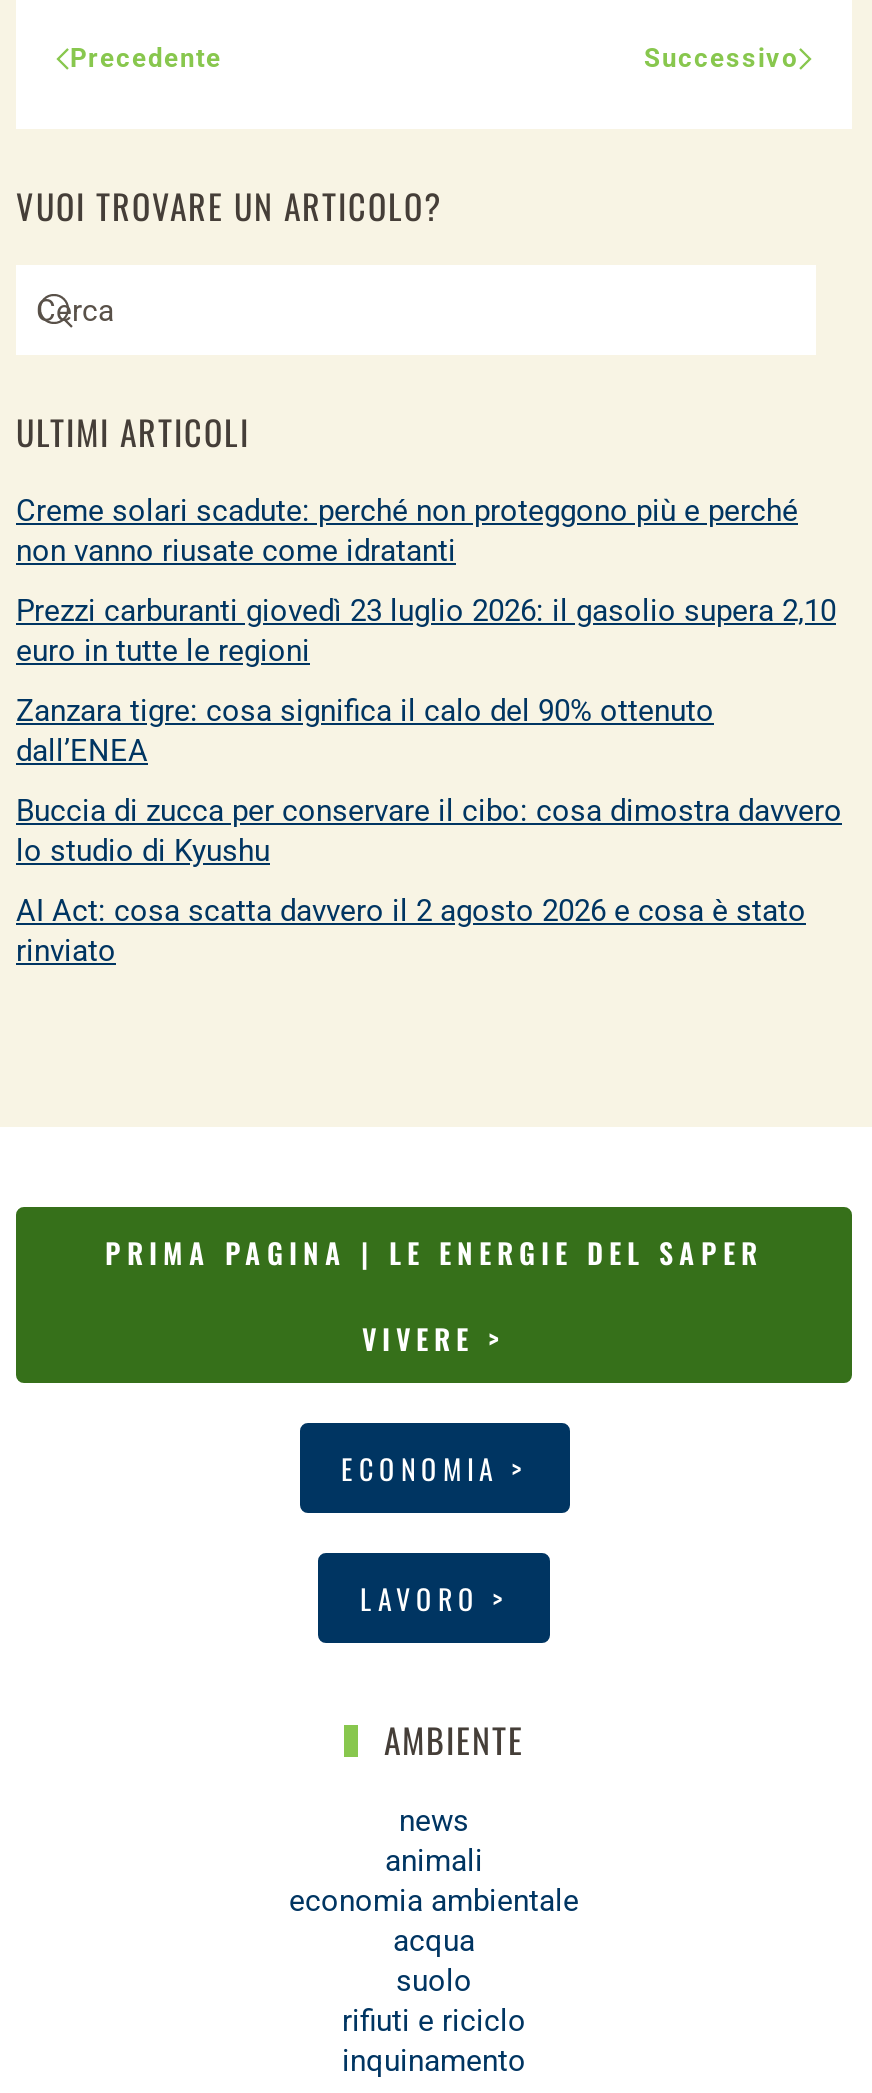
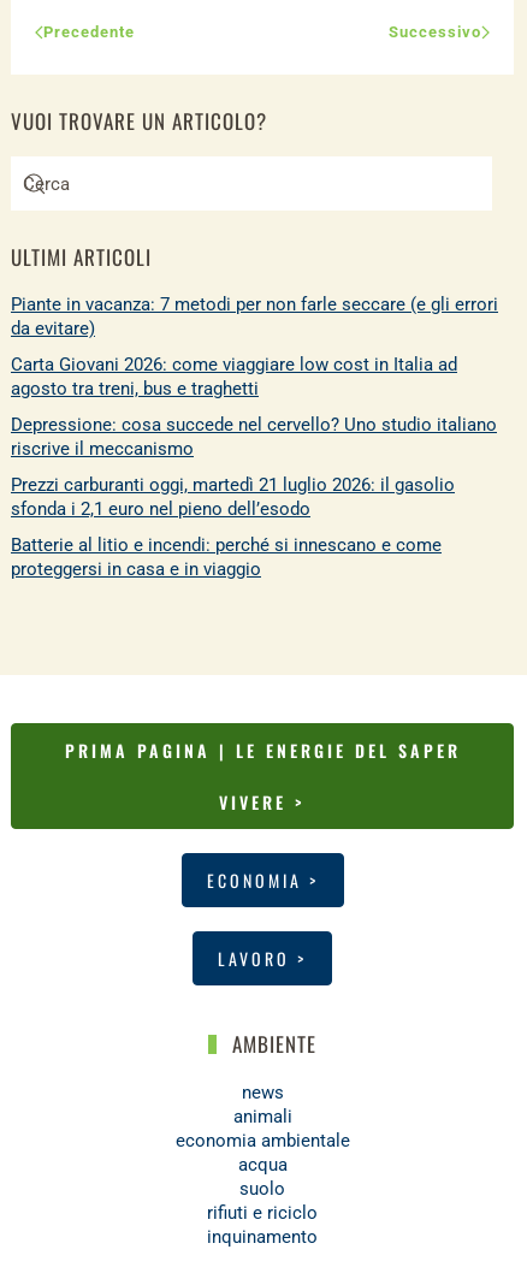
- Creme solari scadute: perché non proteggono più e perché
- non vanno riusate come idratanti
+ Piante in vacanza: 7 metodi per non farle seccare (e gli errori
+ da evitare)

- Prezzi carburanti giovedì 23 luglio 2026: il gasolio supera 2,10
- euro in tutte le regioni
+ Carta Giovani 2026: come viaggiare low cost in Italia ad
+ agosto tra treni, bus e traghetti

- Zanzara tigre: cosa significa il calo del 90% ottenuto
- dall’ENEA
+ Depressione: cosa succede nel cervello? Uno studio italiano
+ riscrive il meccanismo

- Buccia di zucca per conservare il cibo: cosa dimostra davvero
- lo studio di Kyushu
+ Prezzi carburanti oggi, martedì 21 luglio 2026: il gasolio
+ sfonda i 2,1 euro nel pieno dell’esodo

- AI Act: cosa scatta davvero il 2 agosto 2026 e cosa è stato
- rinviato
+ Batterie al litio e incendi: perché si innescano e come
+ proteggersi in casa e in viaggio
